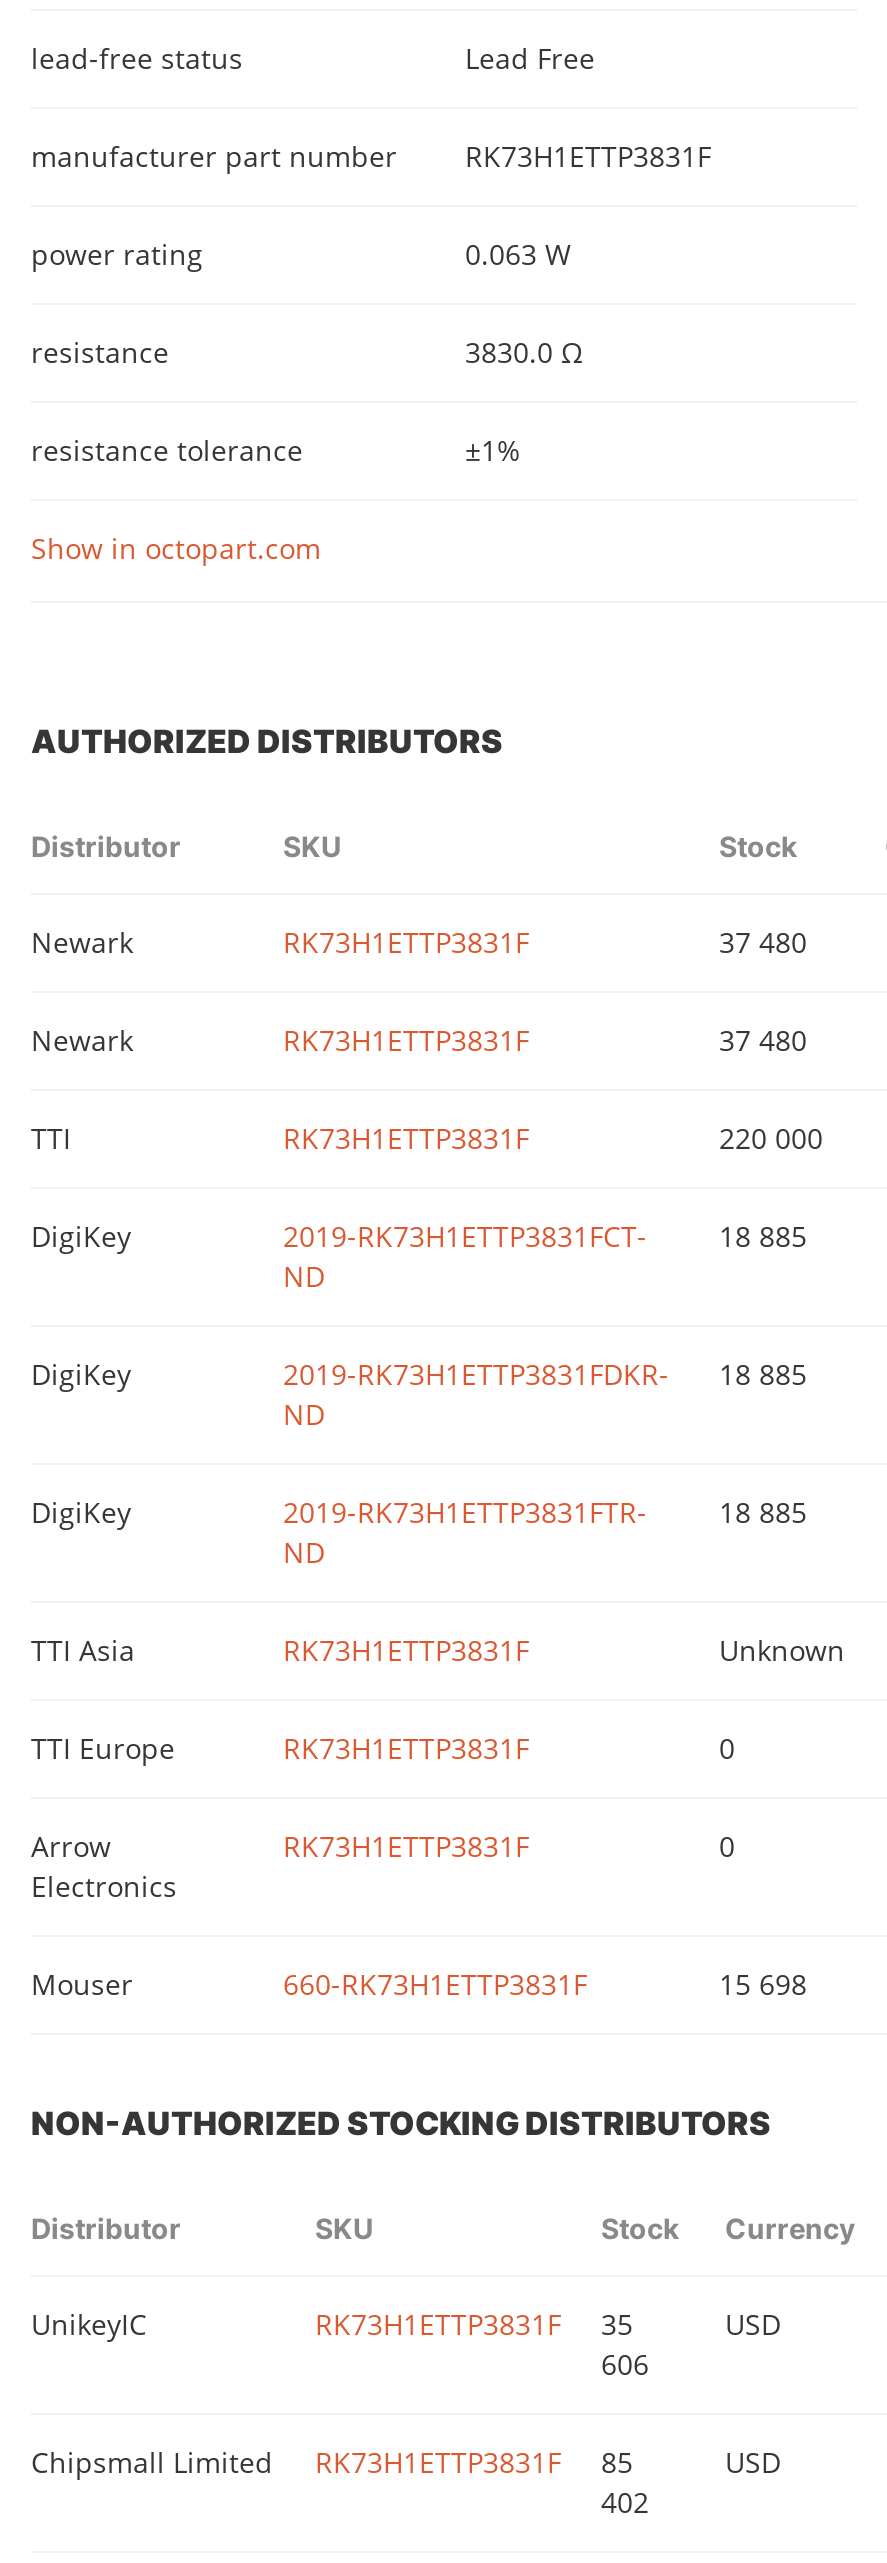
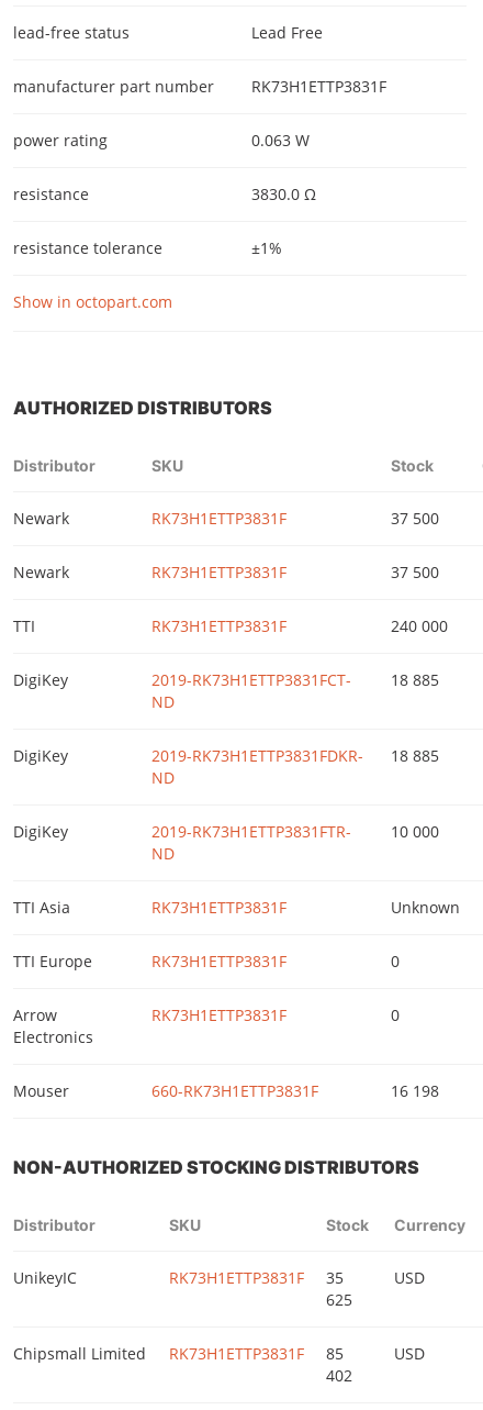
- 37 480
+ 37 500

- 37 480
+ 37 500

- 220 000
+ 240 000

- 2019-RK73H1ETTP3831FTR- 18 885
+ 2019-RK73H1ETTP3831FTR- 10 000

- 15 698
+ 16 198

- 606
+ 625
